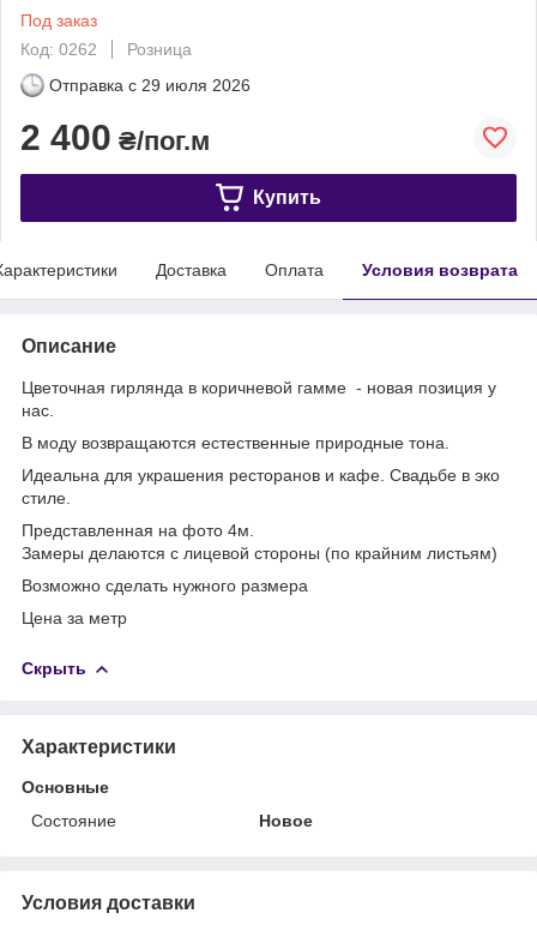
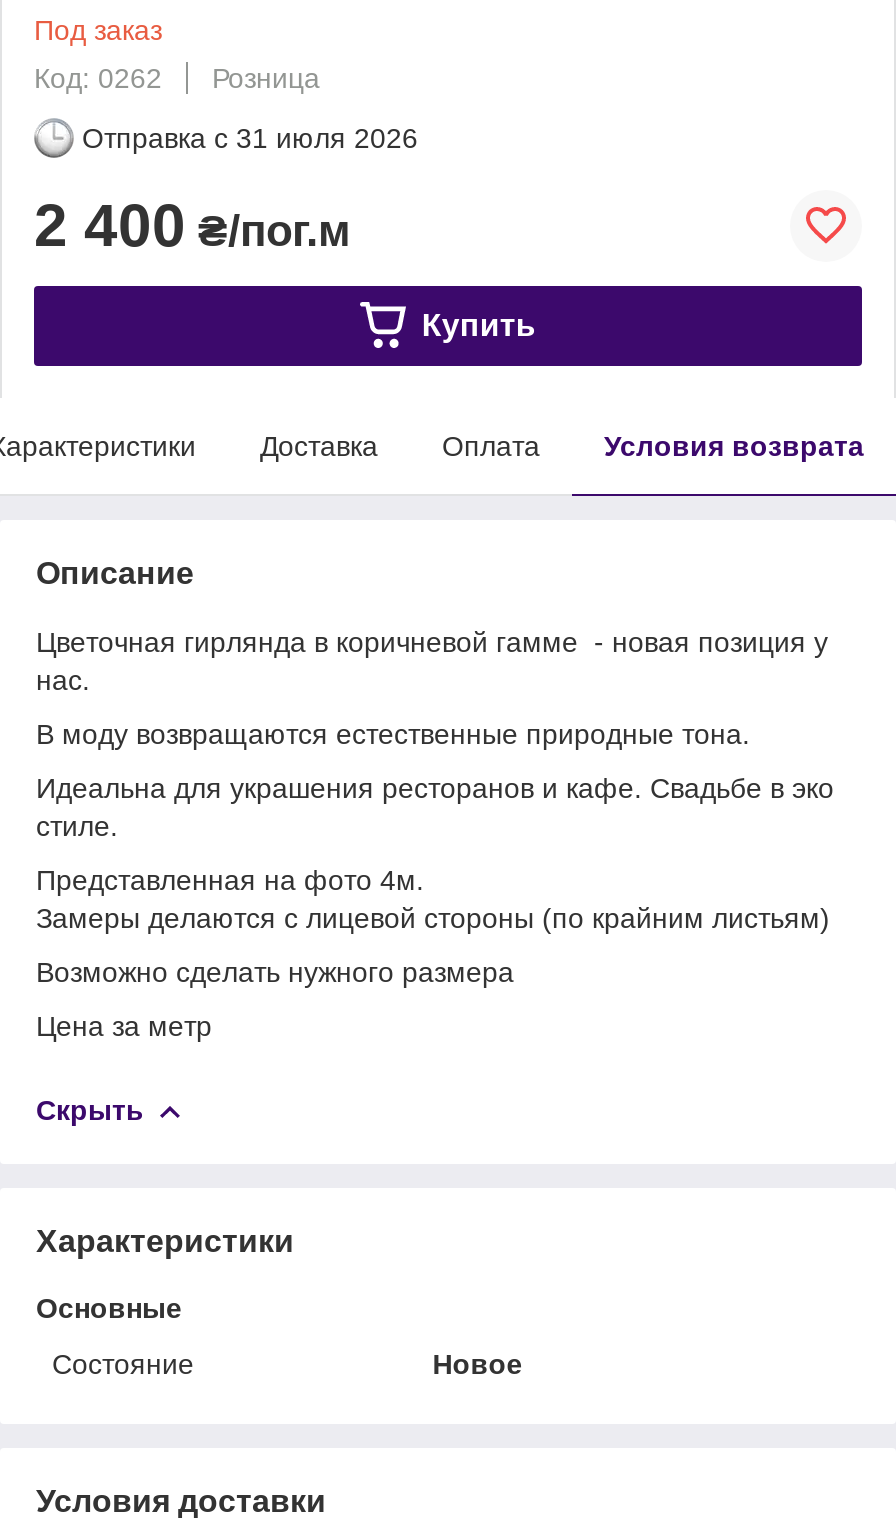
- Отправка с 29 июля 2026
+ Отправка с 31 июля 2026
